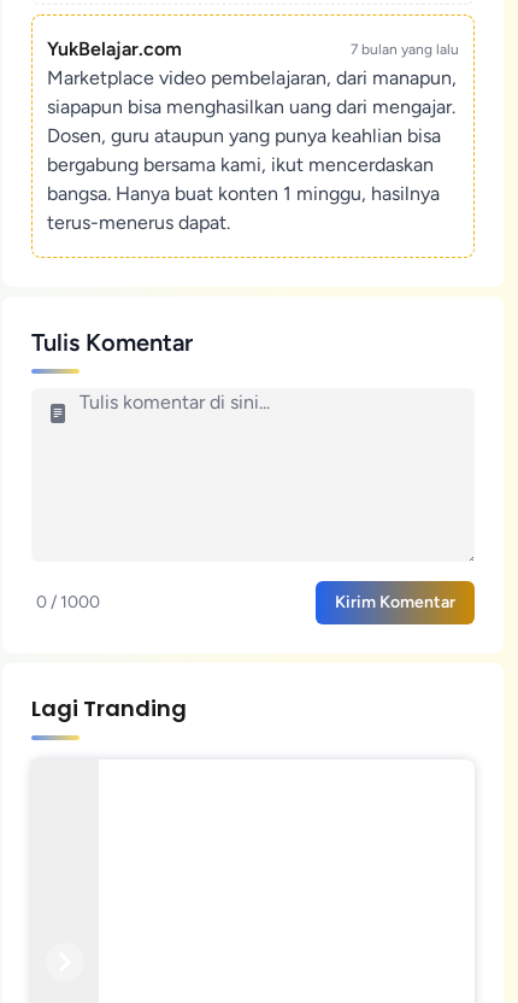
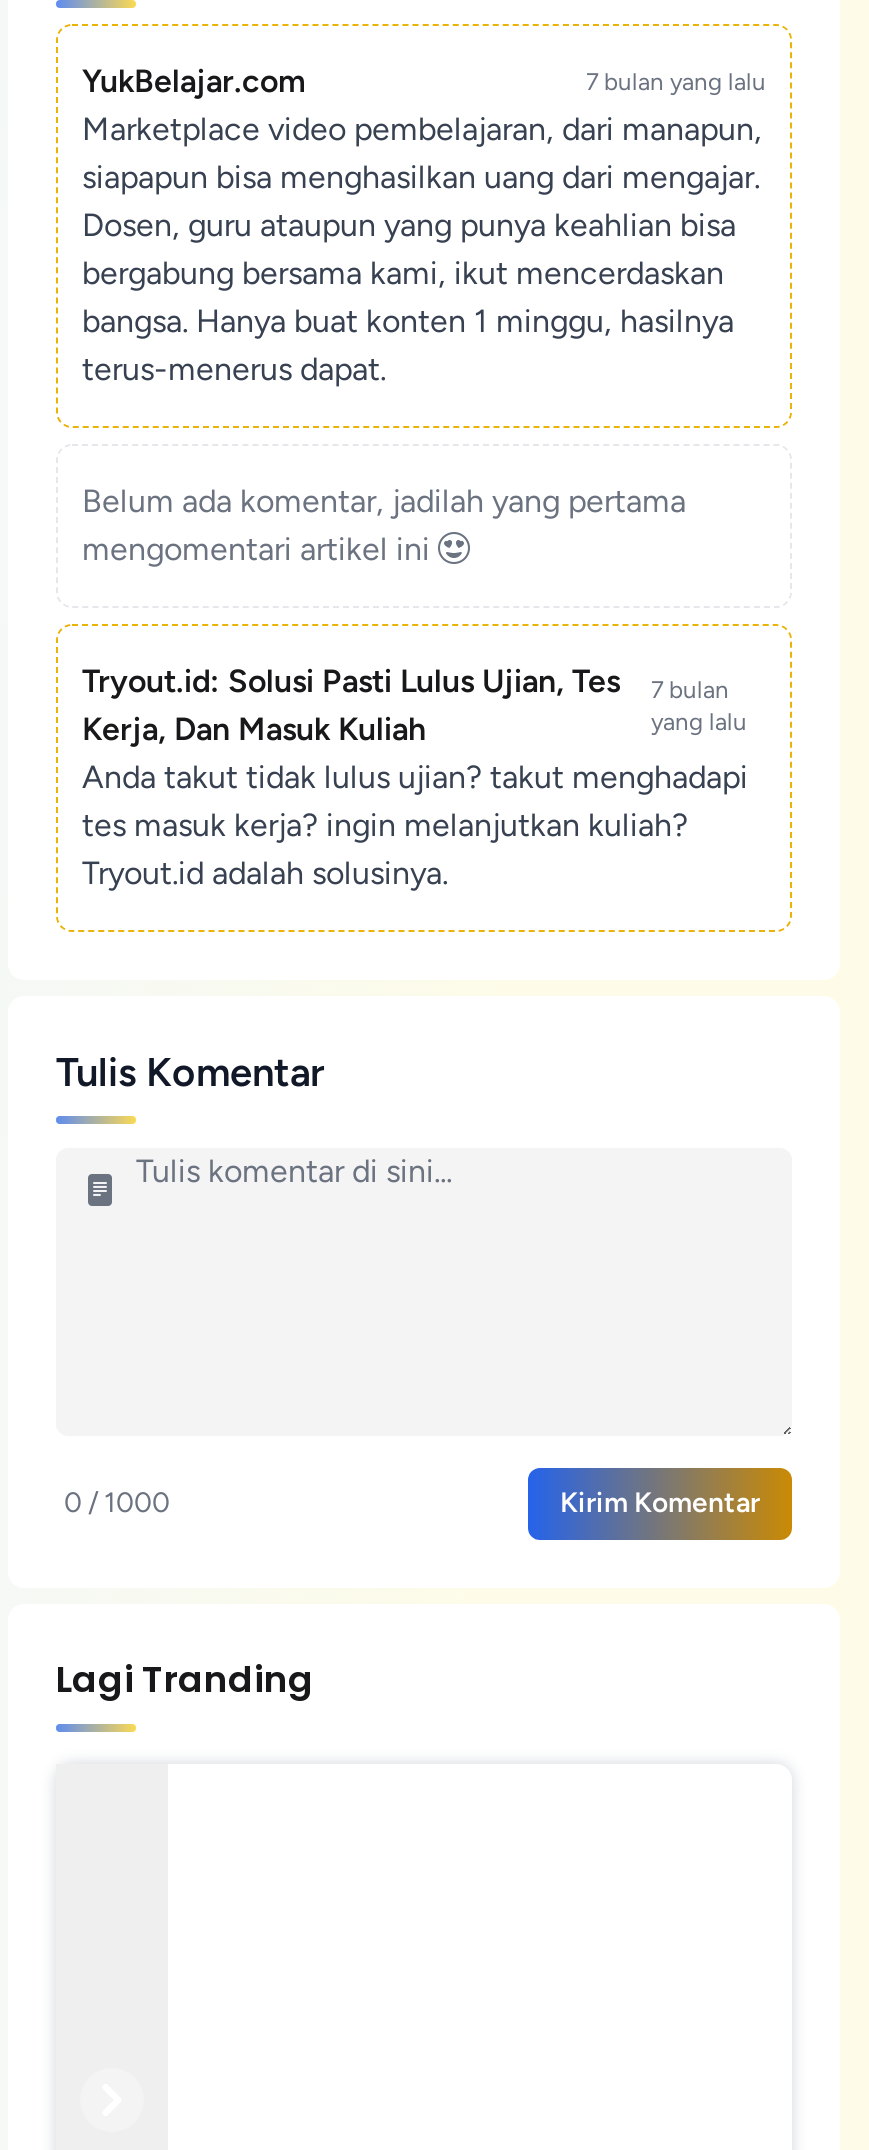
+ Belum ada komentar, jadilah yang pertama
+ mengomentari artikel ini
+ Tryout.id: Solusi Pasti Lulus Ujian, Tes
+ Kerja, Dan Masuk Kuliah

+ 7 bulan
+ yang lalu
+ Anda takut tidak lulus ujian? takut menghadapi
+ tes masuk kerja? ingin melanjutkan kuliah?
+ Tryout.id adalah solusinya.
